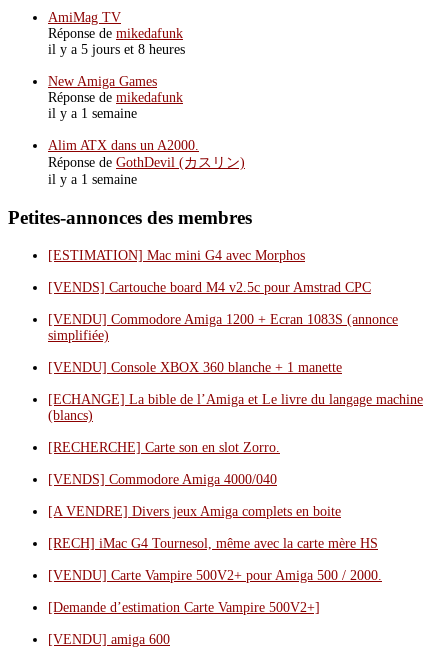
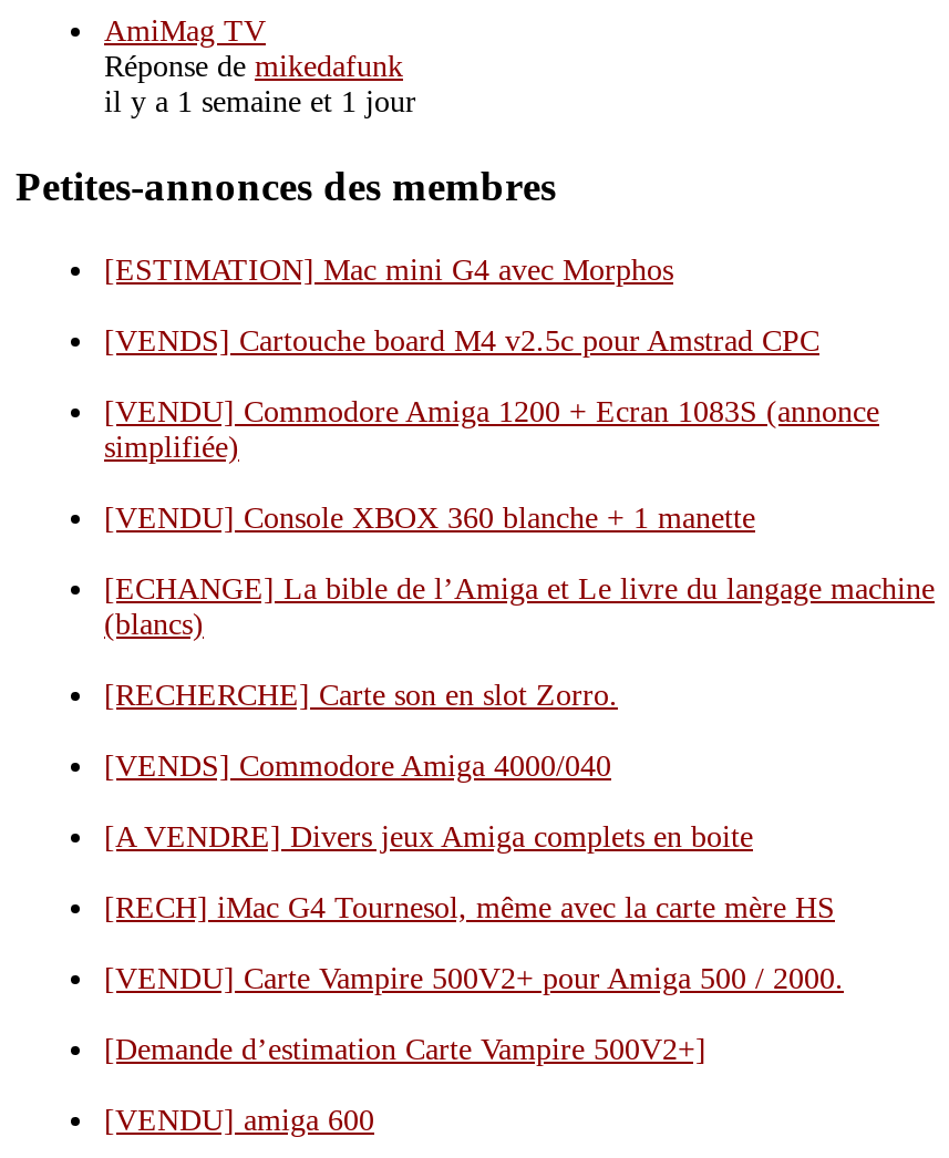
- il y a 5 jours et 8 heures
- New Amiga Games
- Réponse de mikedafunk
- il y a 1 semaine
- Alim ATX dans un A2000.
- Réponse de GothDevil (カスリン)
- il y a 1 semaine
+ il y a 1 semaine et 1 jour
